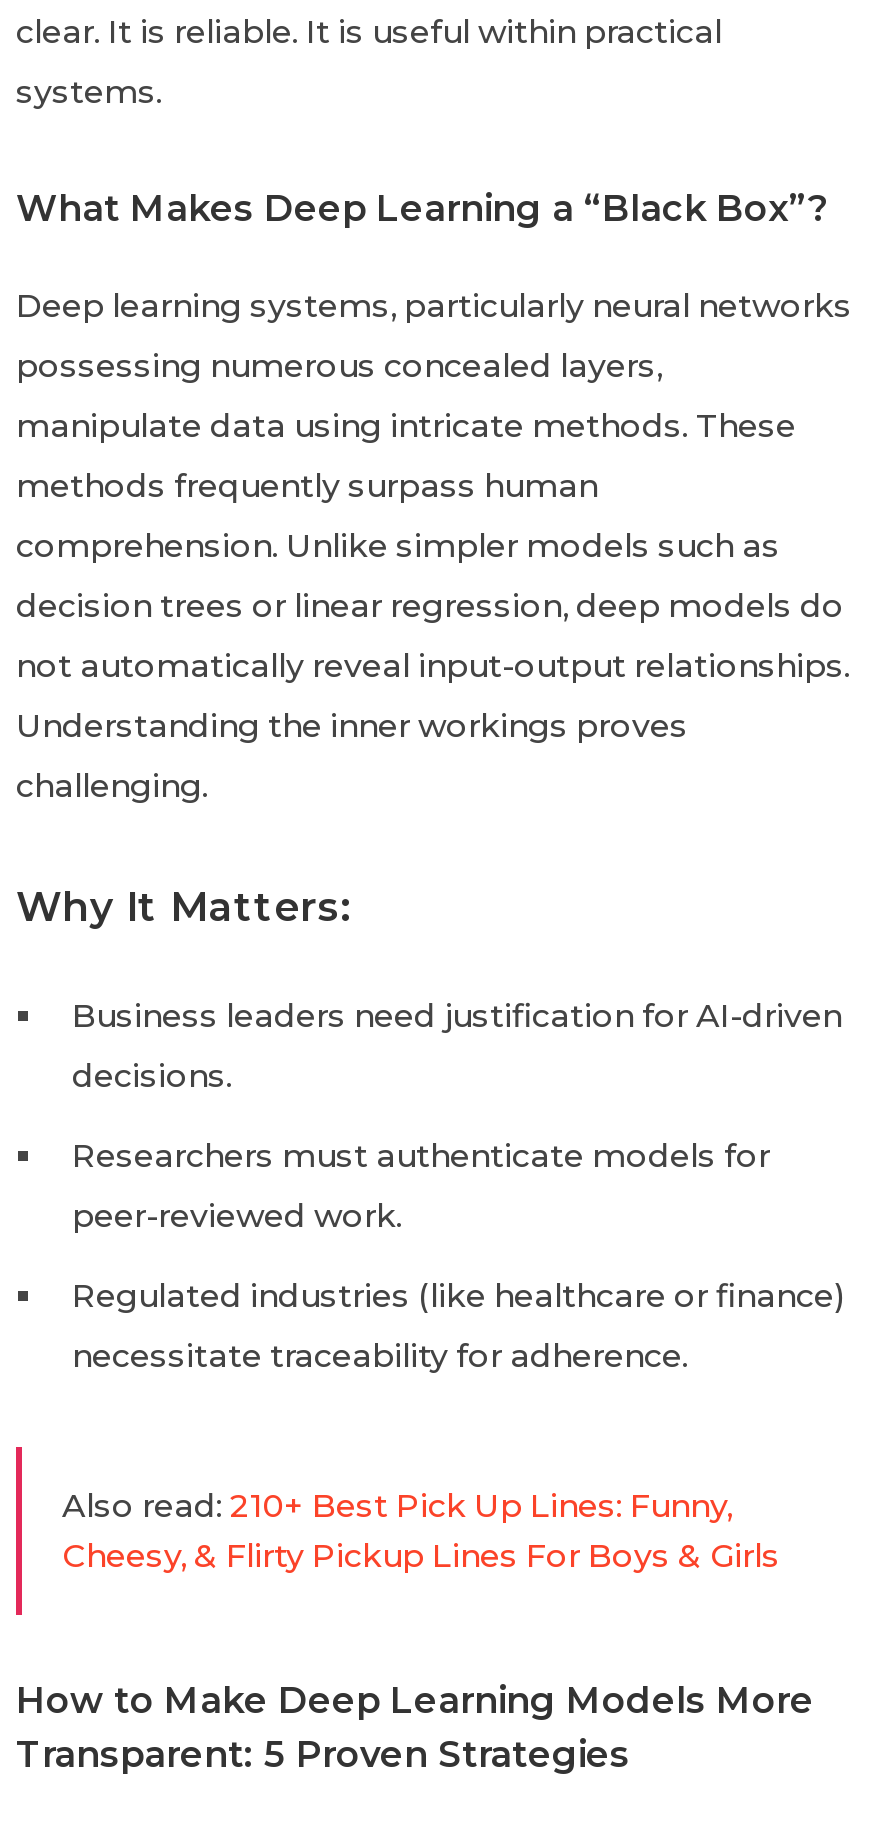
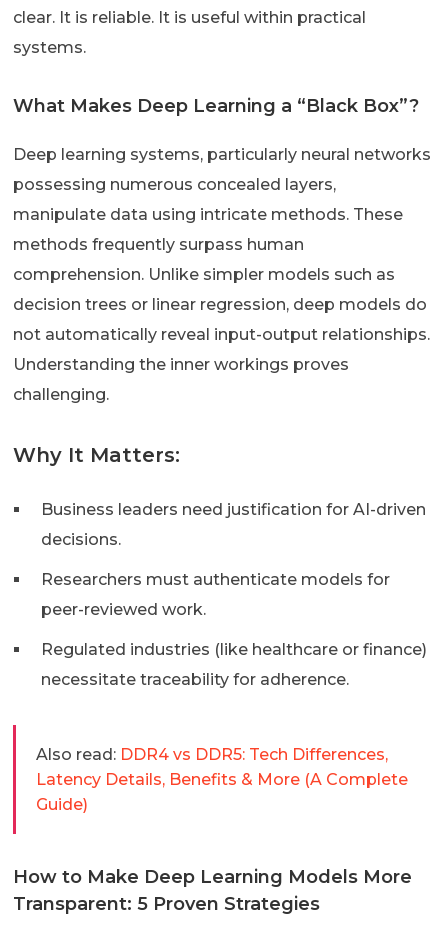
- Also read: 210+ Best Pick Up Lines: Funny,
- Cheesy, & Flirty Pickup Lines For Boys & Girls
+ Also read: DDR4 vs DDR5: Tech Differences,
+ Latency Details, Benefits & More (A Complete
+ Guide)
